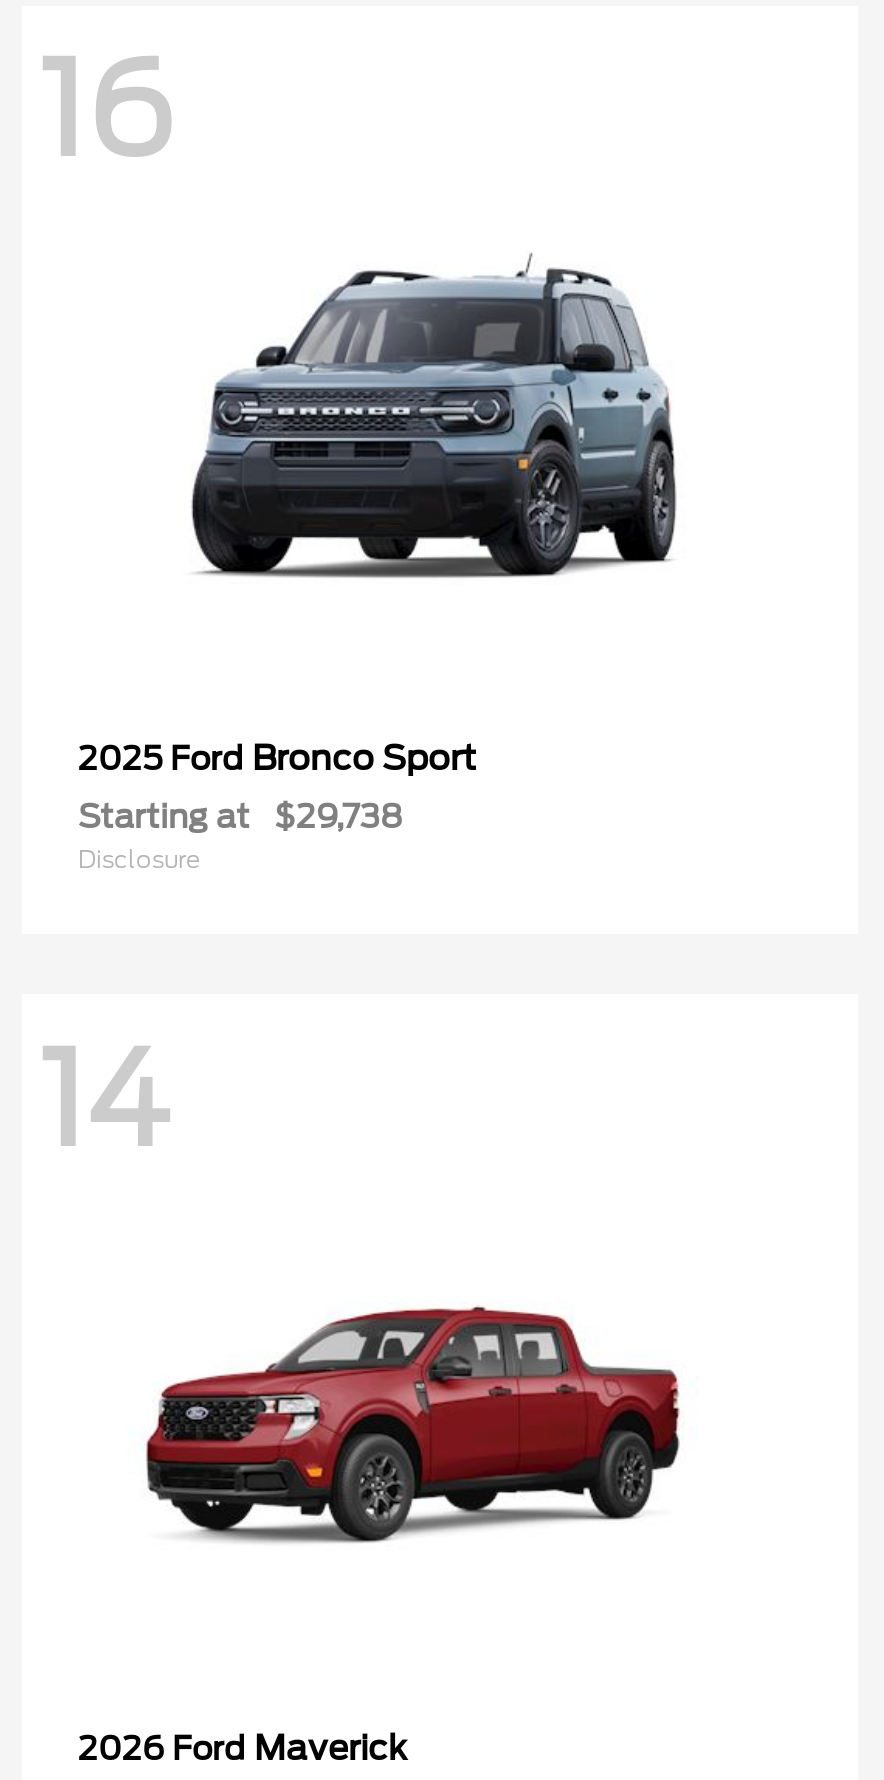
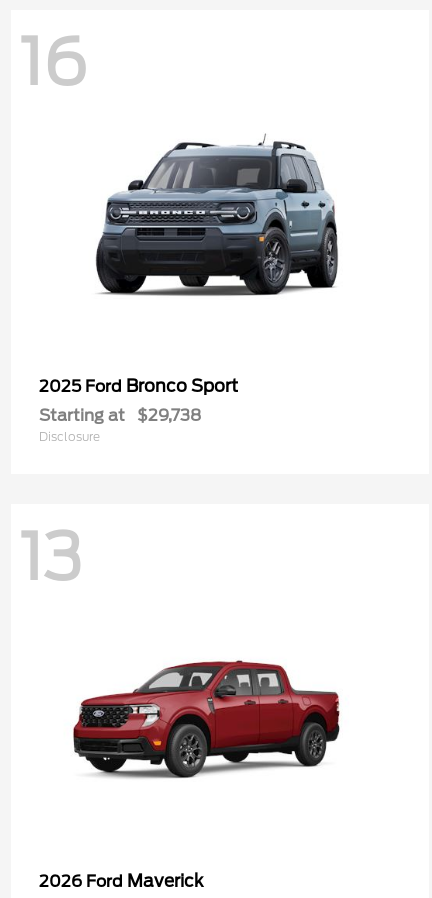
- 14
+ 13
